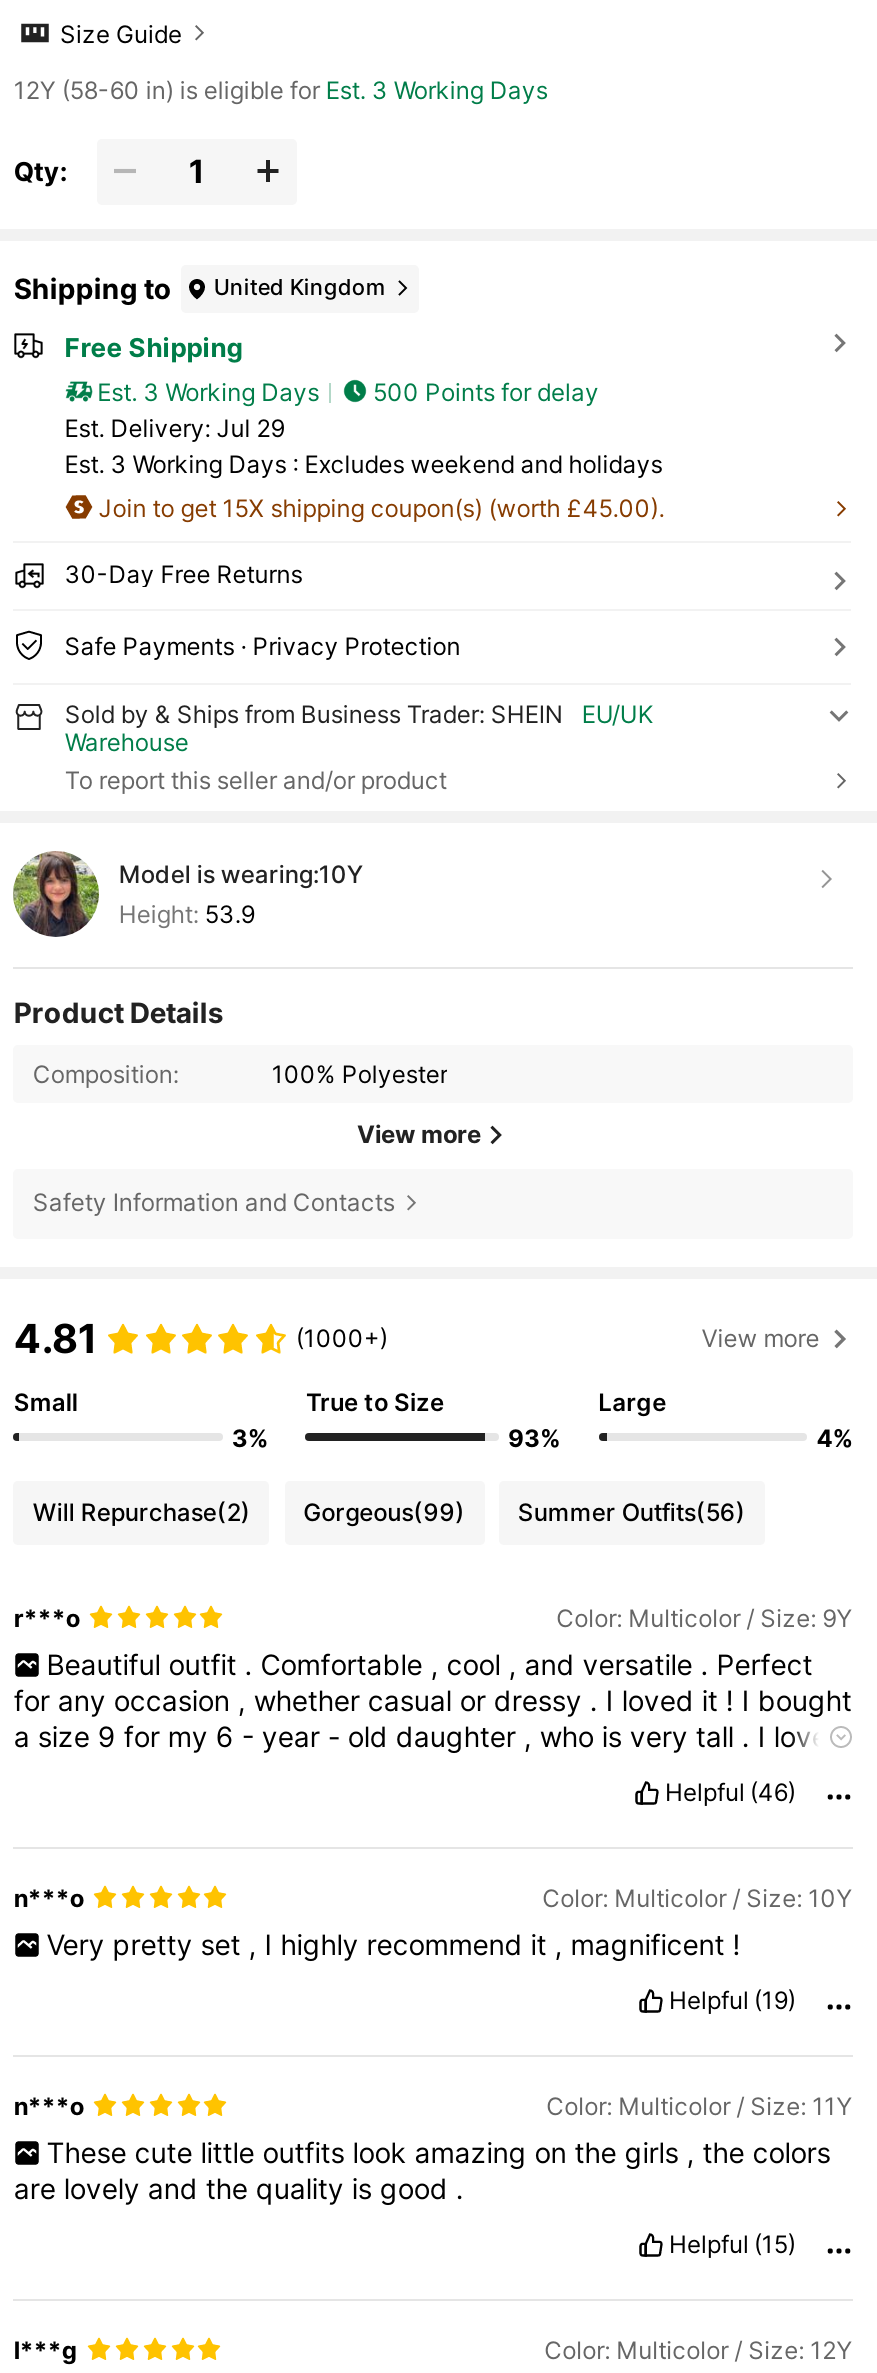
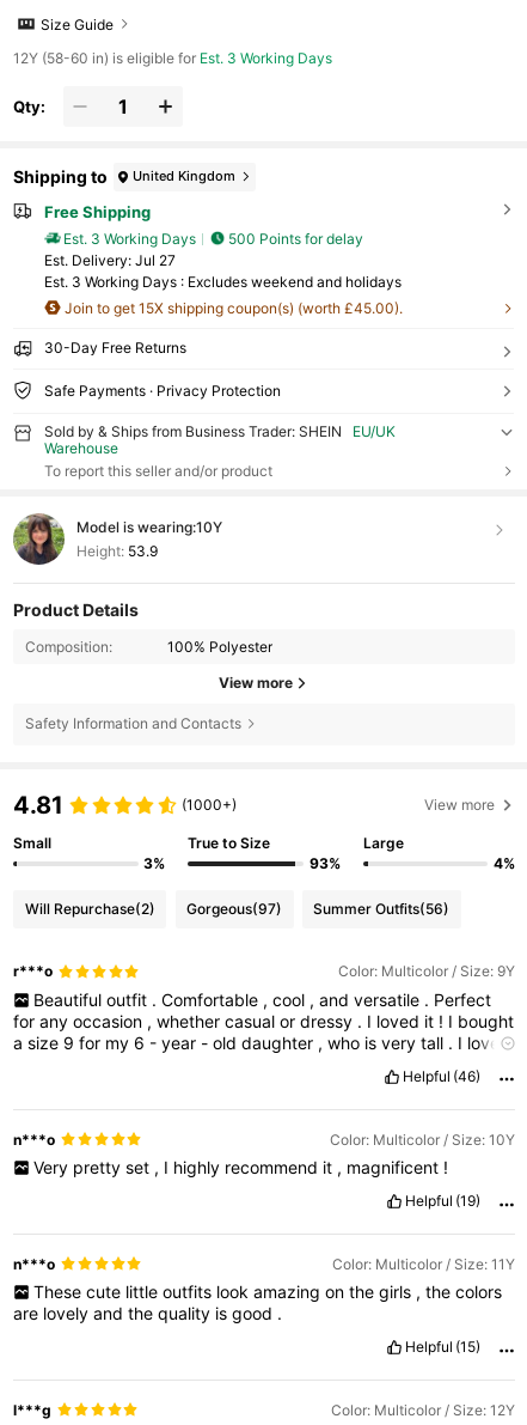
- Est. Delivery: Jul 29
+ Est. Delivery: Jul 27

- Will Repurchase(2) Gorgeous(99) Summer Outfits(56)
+ Will Repurchase(2) Gorgeous(97) Summer Outfits(56)
